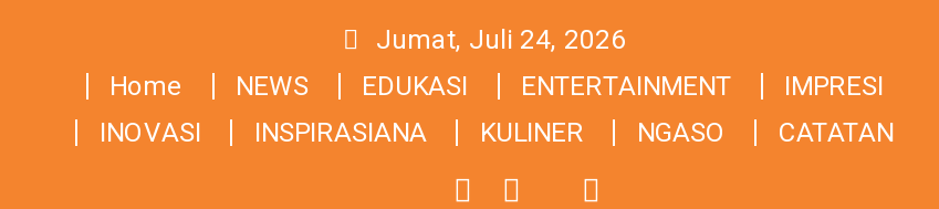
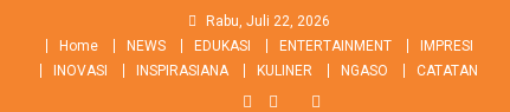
- Jumat, Juli 24, 2026
+ Rabu, Juli 22, 2026
